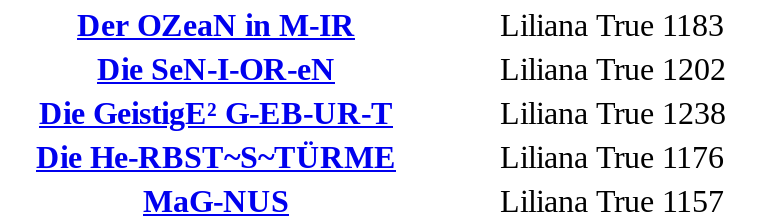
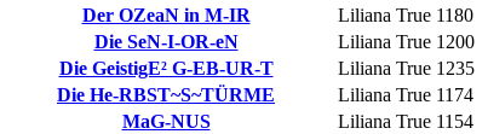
- Liliana True 1183
+ Liliana True 1180

- Liliana True 1202
+ Liliana True 1200

- Liliana True 1238
+ Liliana True 1235

- Liliana True 1176
+ Liliana True 1174

- Liliana True 1157
+ Liliana True 1154
